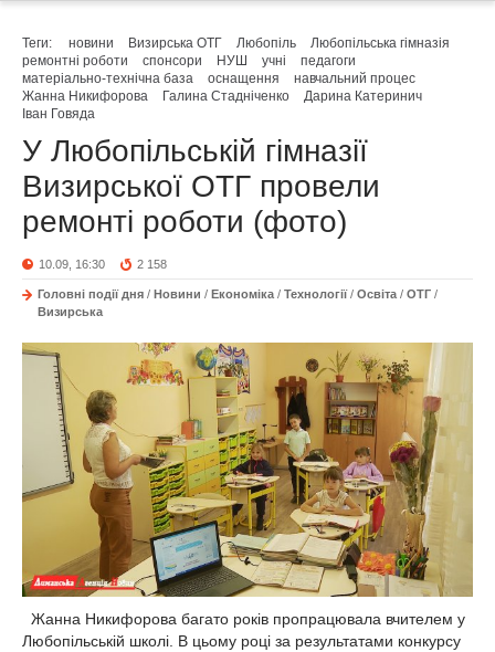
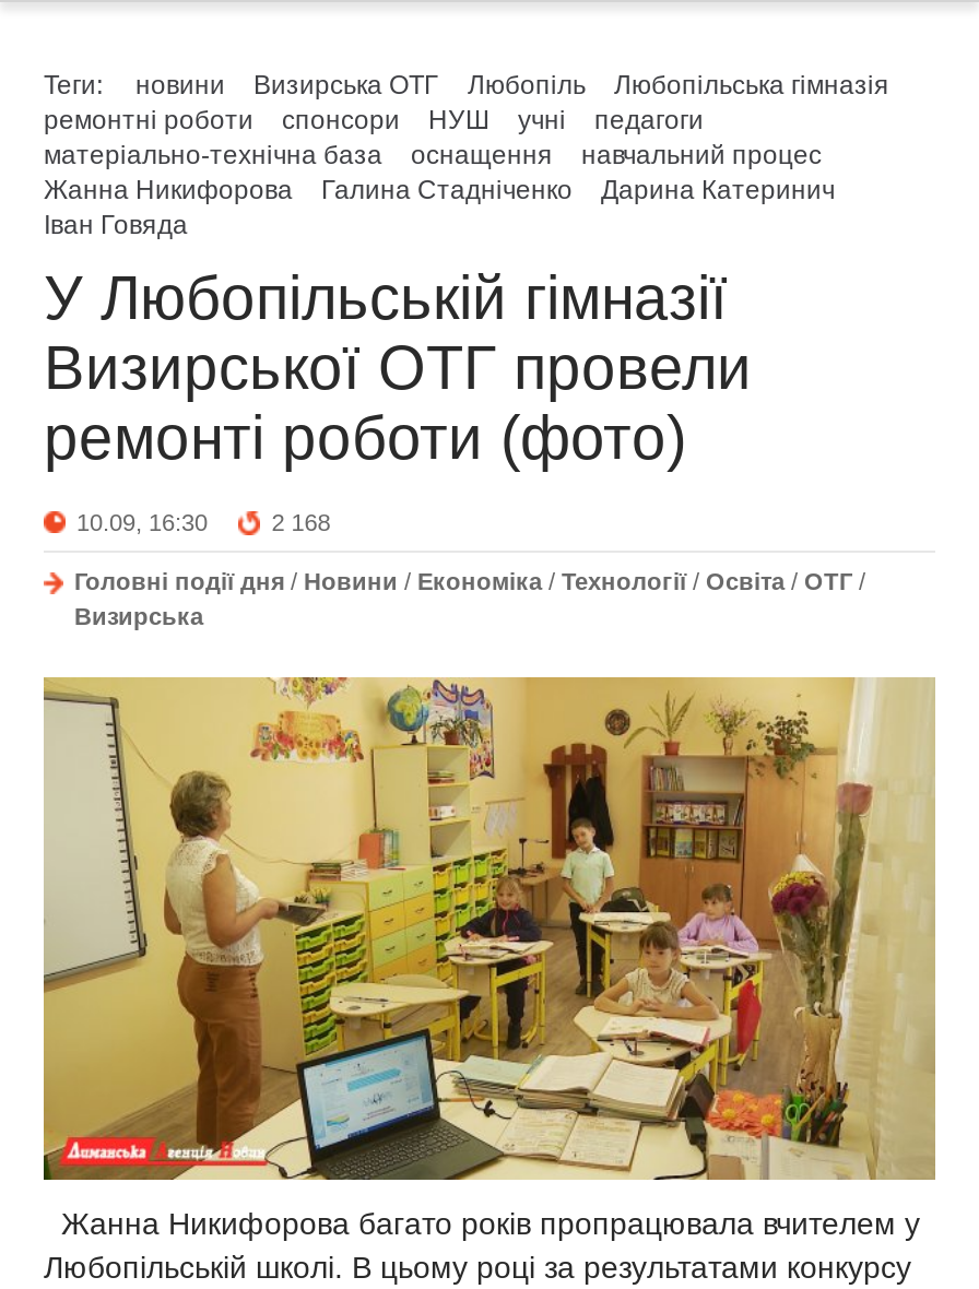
- 2 158
+ 2 168
